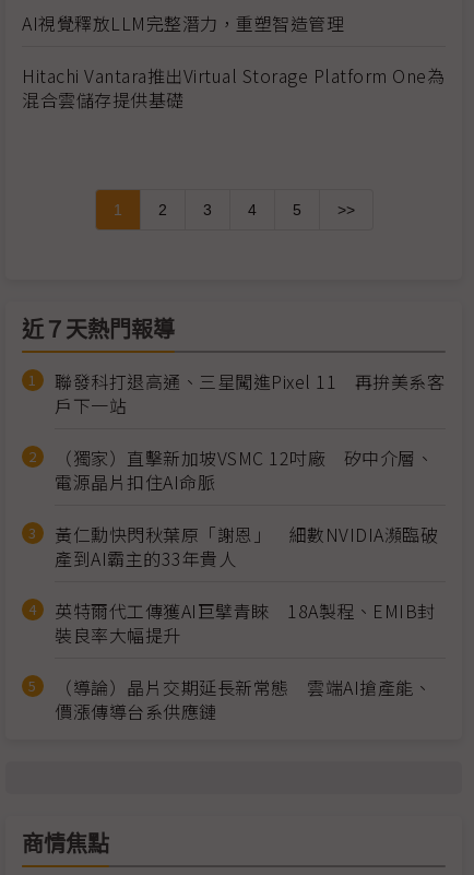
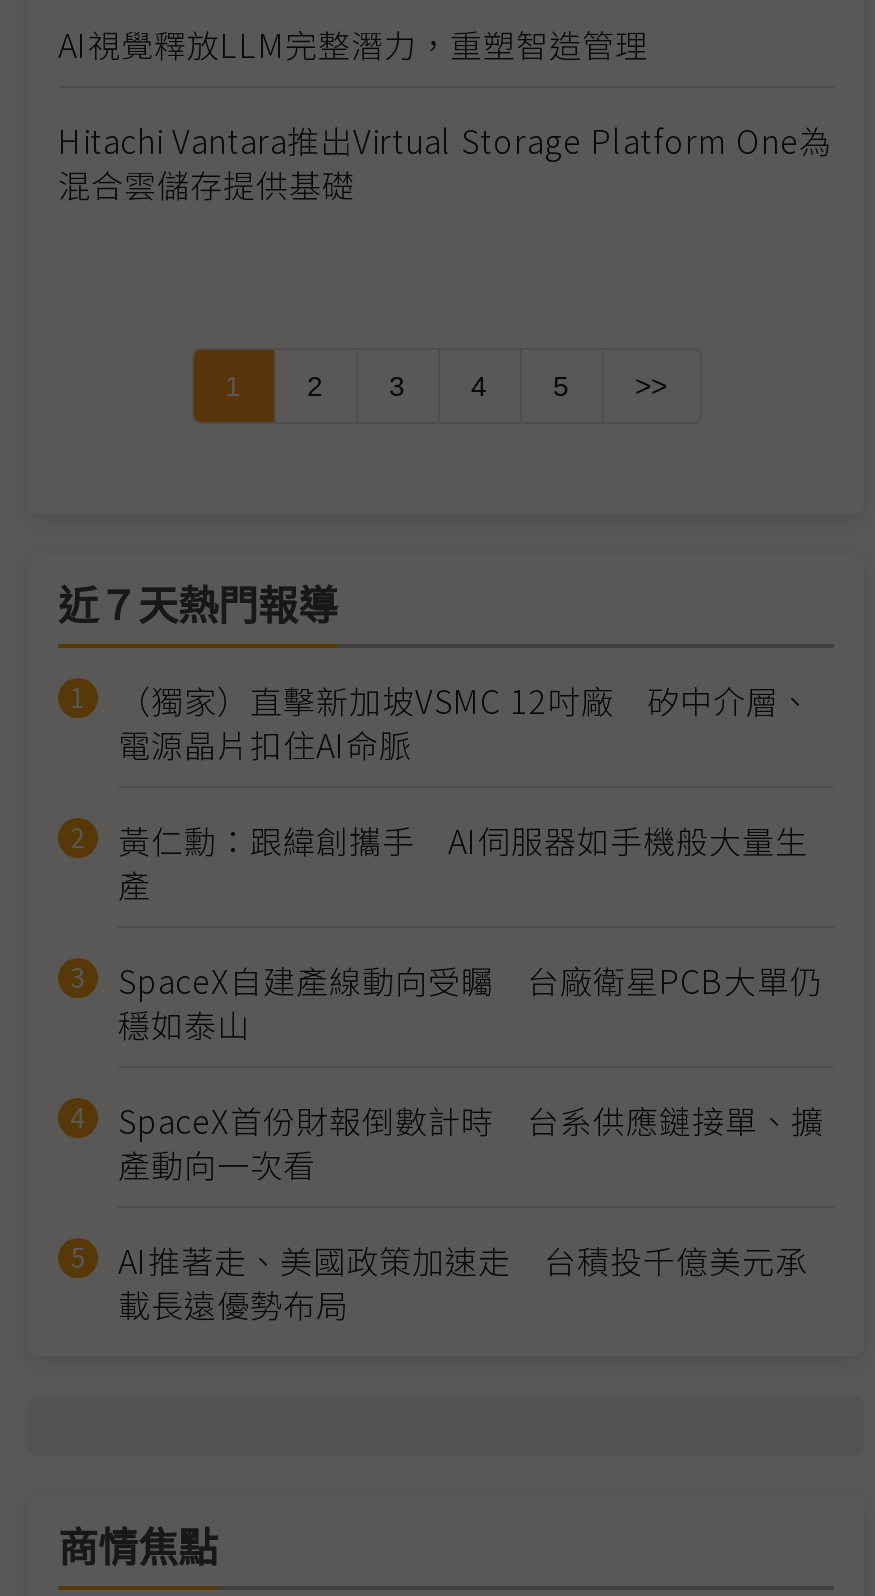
- 聯發科打退高通、三星闖進Pixel 11 再拚美系客
- 戶下一站

moved up: （獨家）直擊新加坡VSMC 12吋廠 矽中介層、 | 電源晶片扣住AI命脈

- 黃仁勳快閃秋葉原「謝恩」 細數NVIDIA瀕臨破
- 產到AI霸主的33年貴人
- 英特爾代工傳獲AI巨擘青睞 18A製程、EMIB封
- 裝良率大幅提升
- （導論）晶片交期延長新常態 雲端AI搶產能、
- 價漲傳導台系供應鏈
+ 黃仁勳：跟緯創攜手 AI伺服器如手機般大量生
+ 產
+ SpaceX自建產線動向受矚 台廠衛星PCB大單仍
+ 穩如泰山
+ SpaceX首份財報倒數計時 台系供應鏈接單、擴
+ 產動向一次看
+ AI推著走、美國政策加速走 台積投千億美元承
+ 載長遠優勢布局
